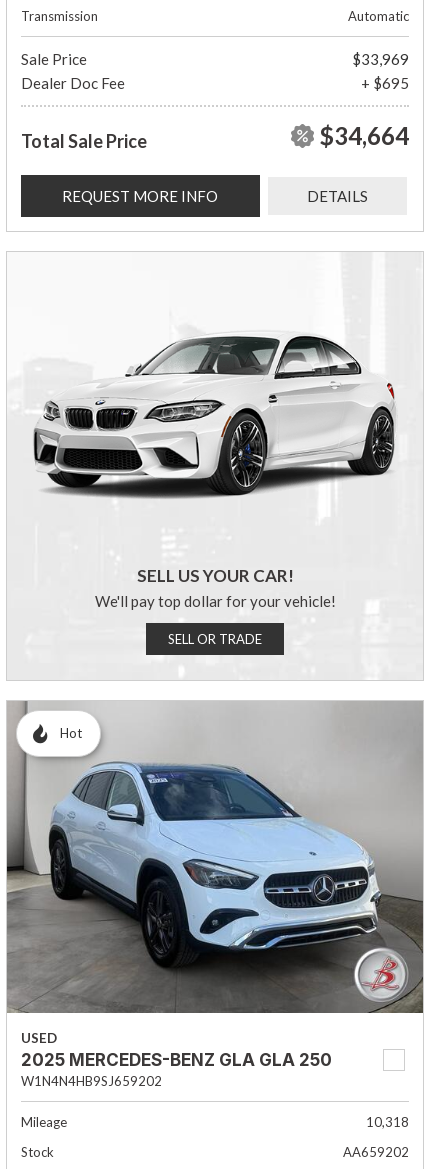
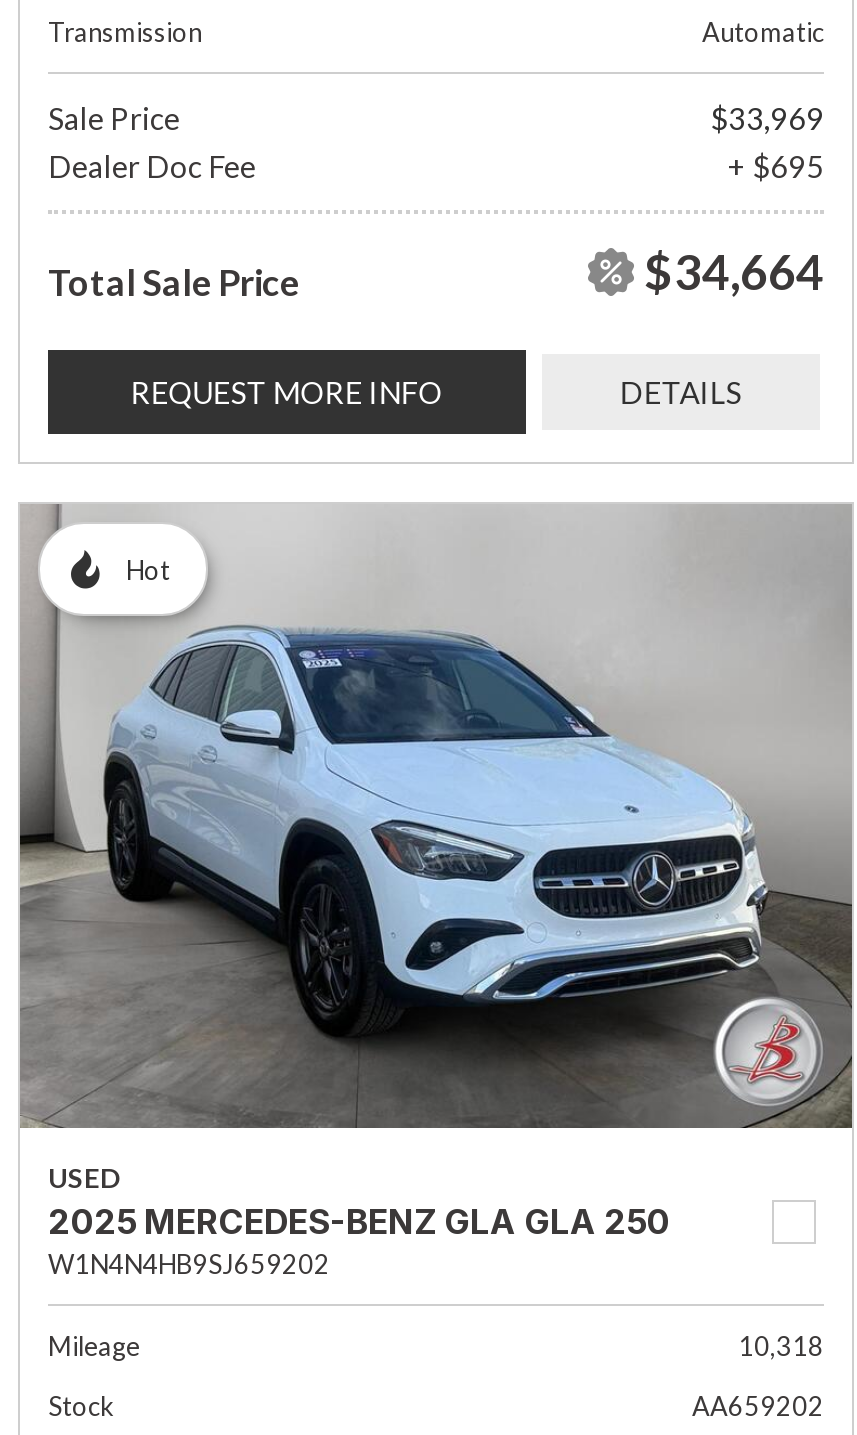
- [image]

- SELL US YOUR CAR!
- We'll pay top dollar for your vehicle!
- SELL OR TRADE
